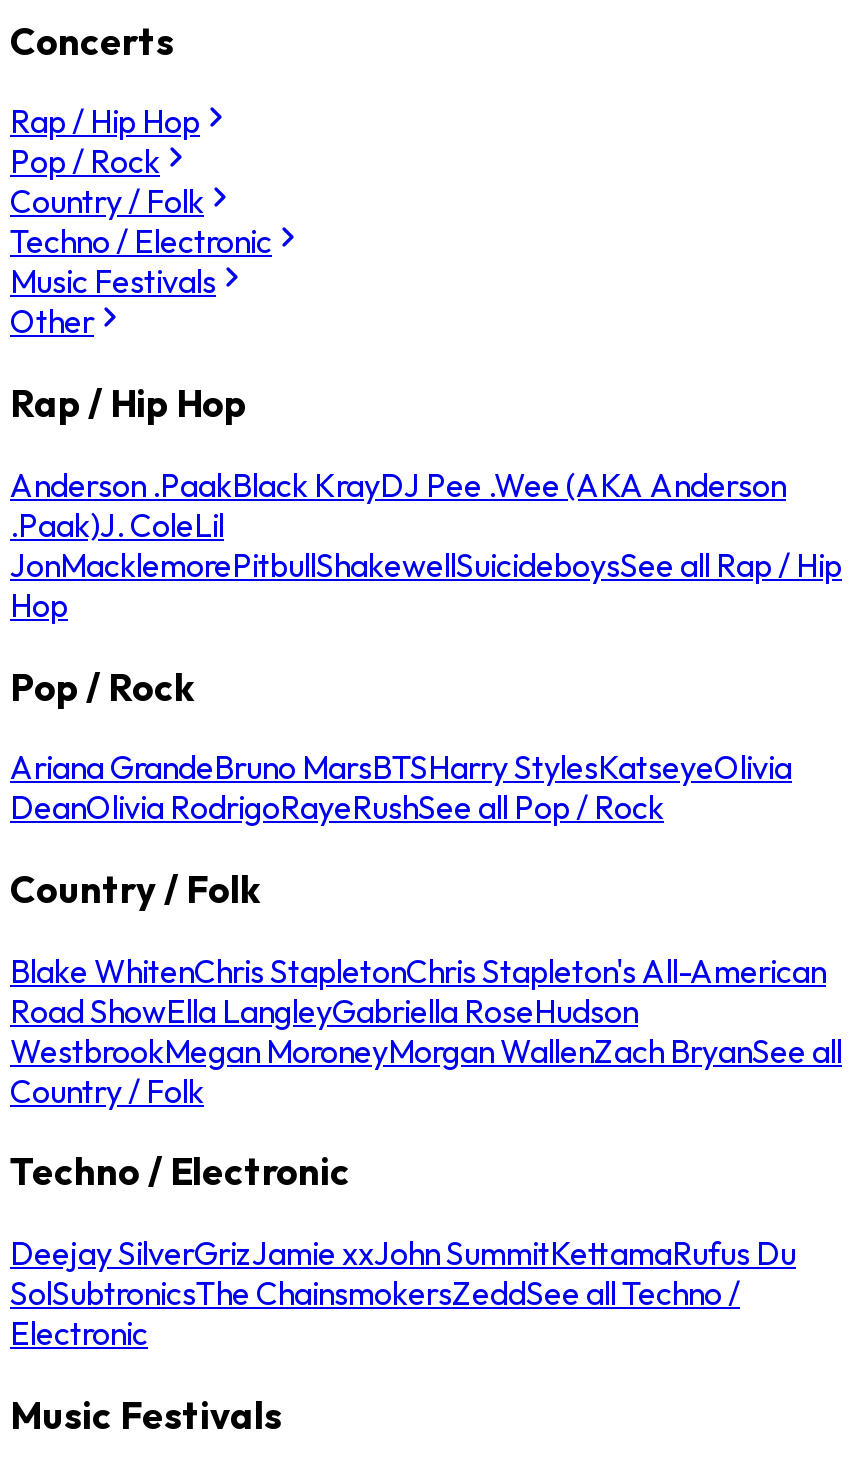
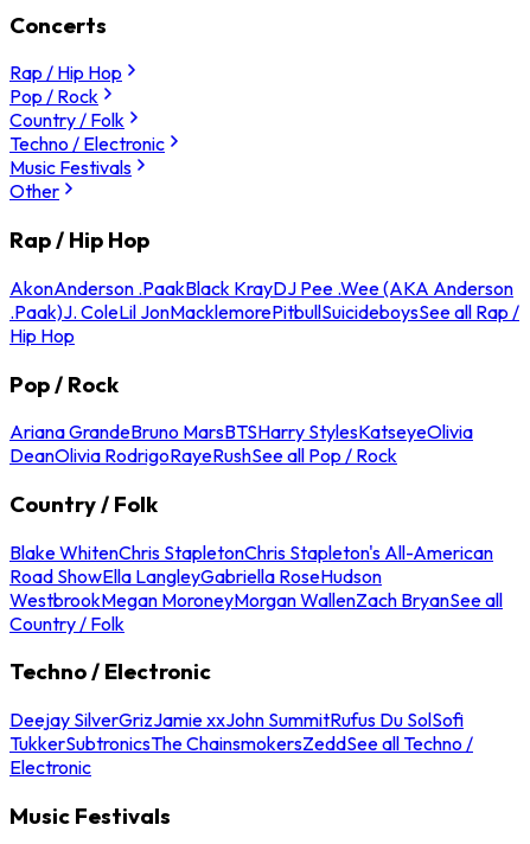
- Anderson .PaakBlack KrayDJ Pee .Wee (AKA Anderson
- .Paak)J. ColeLil
- JonMacklemorePitbullShakewellSuicideboysSee all Rap / Hip
- Hop
+ AkonAnderson .PaakBlack KrayDJ Pee .Wee (AKA Anderson
+ .Paak)J. ColeLil JonMacklemorePitbullSuicideboysSee all Rap /
+ Hip Hop

- Deejay SilverGrizJamie xxJohn SummitKettamaRufus Du
- SolSubtronicsThe ChainsmokersZeddSee all Techno /
+ Deejay SilverGrizJamie xxJohn SummitRufus Du SolSofi
+ TukkerSubtronicsThe ChainsmokersZeddSee all Techno /
